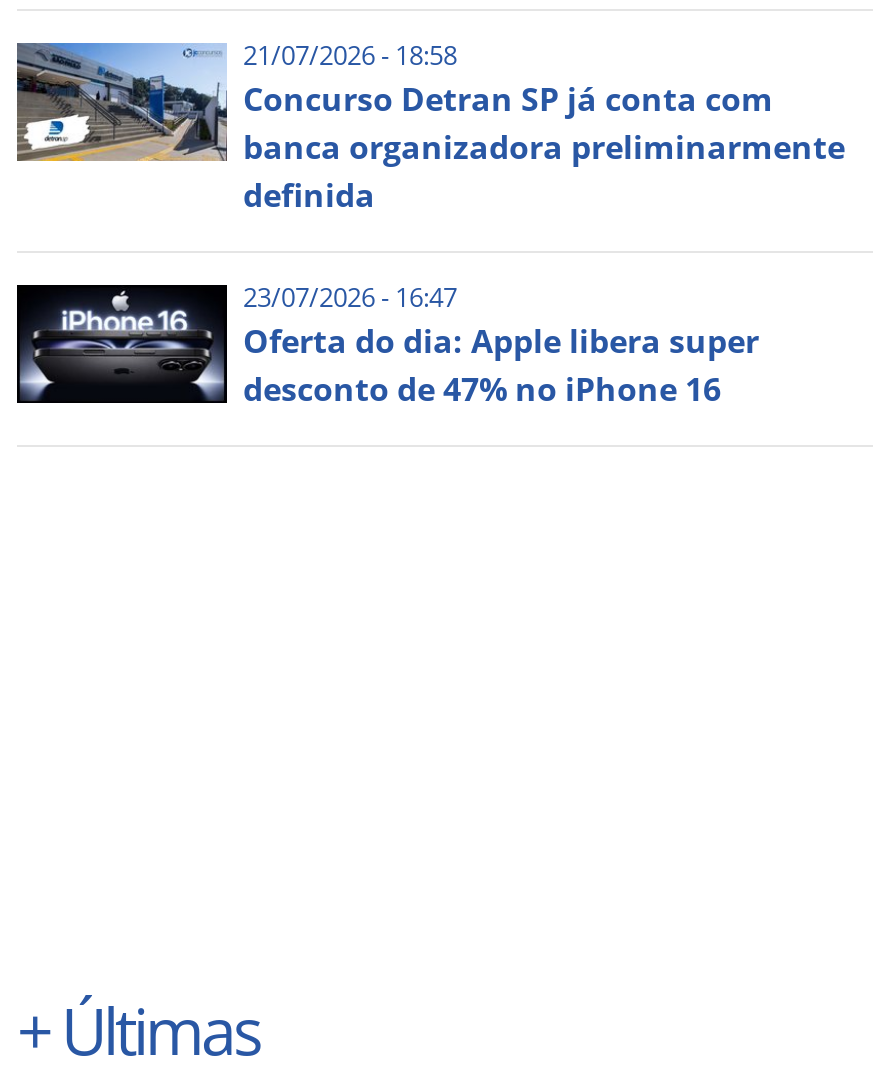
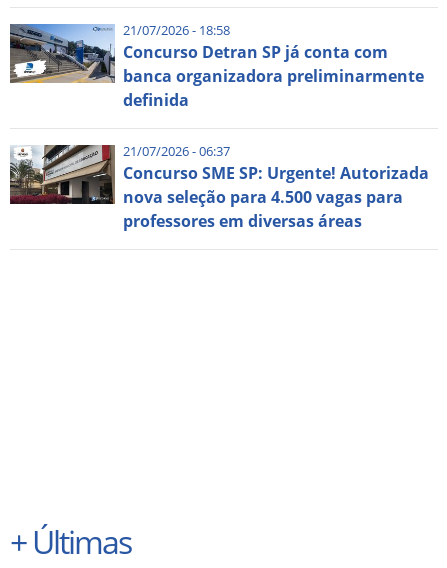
- [image]
- 23/07/2026 - 16:47
- Oferta do dia: Apple libera super
- desconto de 47% no iPhone 16
+ [image]
+ 21/07/2026 - 06:37
+ Concurso SME SP: Urgente! Autorizada
+ nova seleção para 4.500 vagas para
+ professores em diversas áreas
